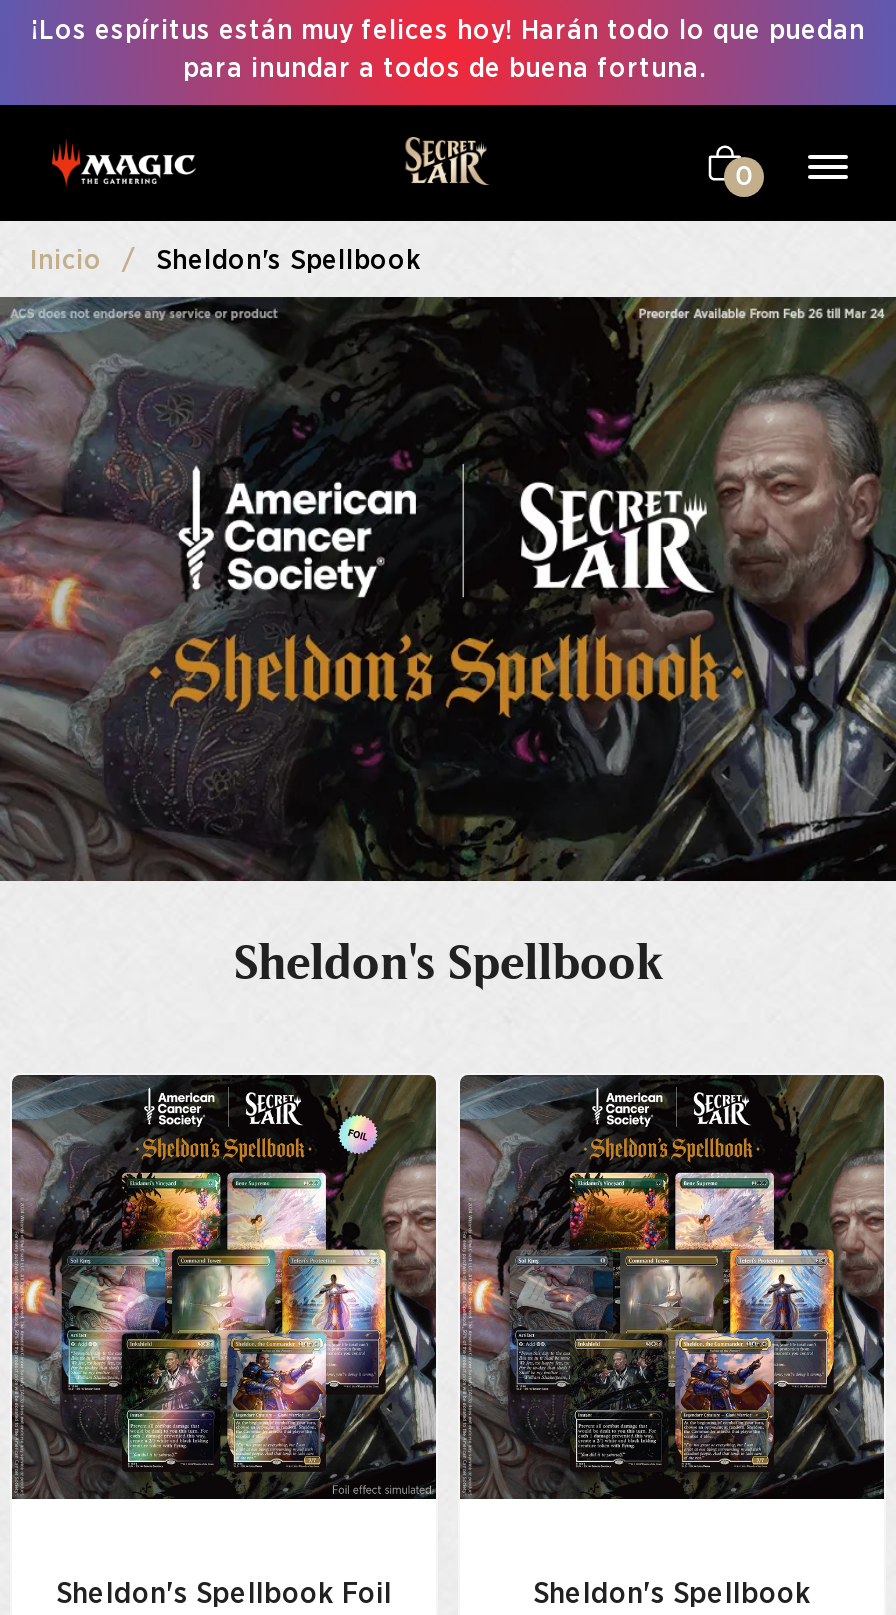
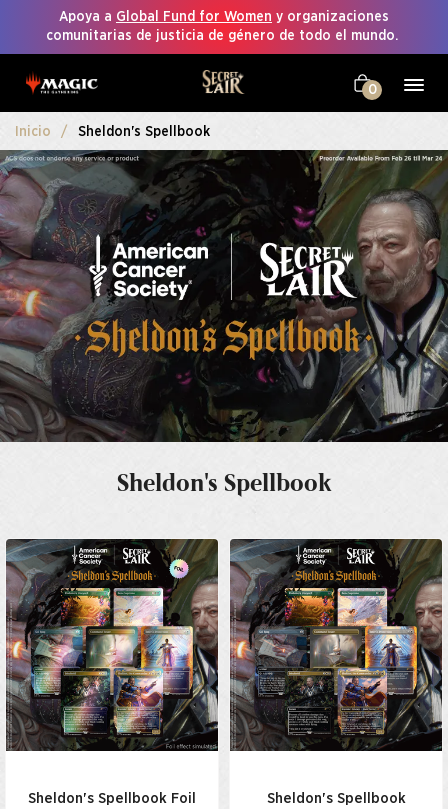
- ¡Los espíritus están muy felices hoy! Harán todo lo que puedan
- para inundar a todos de buena fortuna.
+ Apoya a Global Fund for Women y organizaciones
+ comunitarias de justicia de género de todo el mundo.
